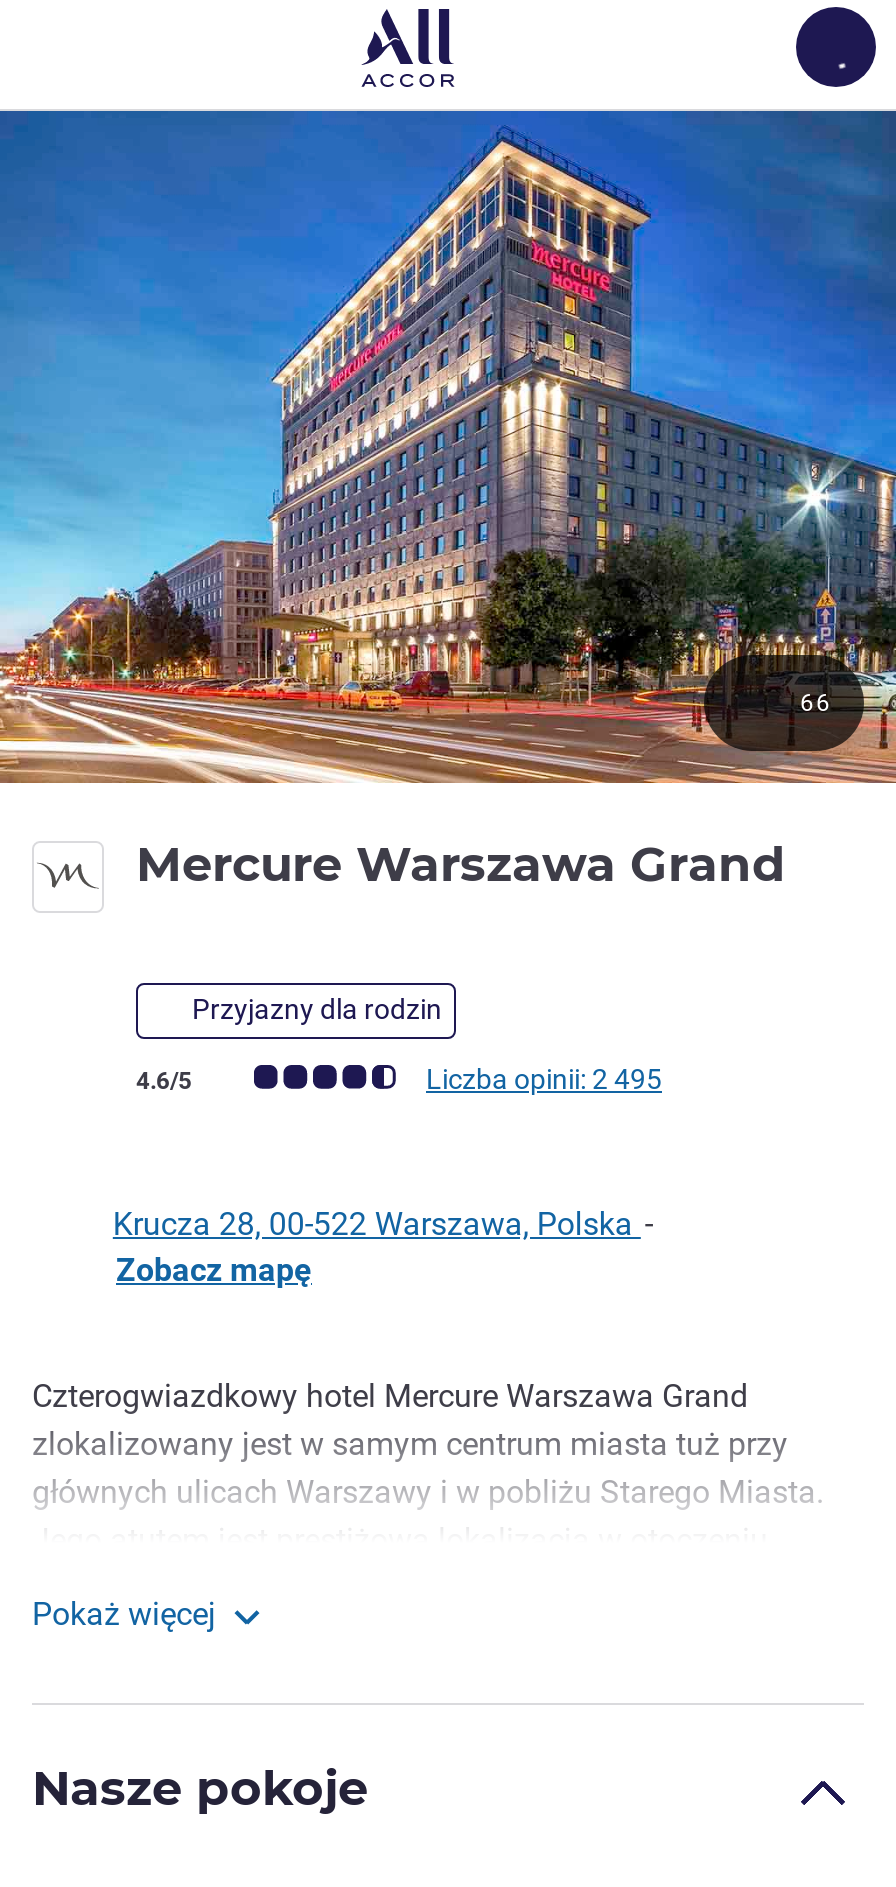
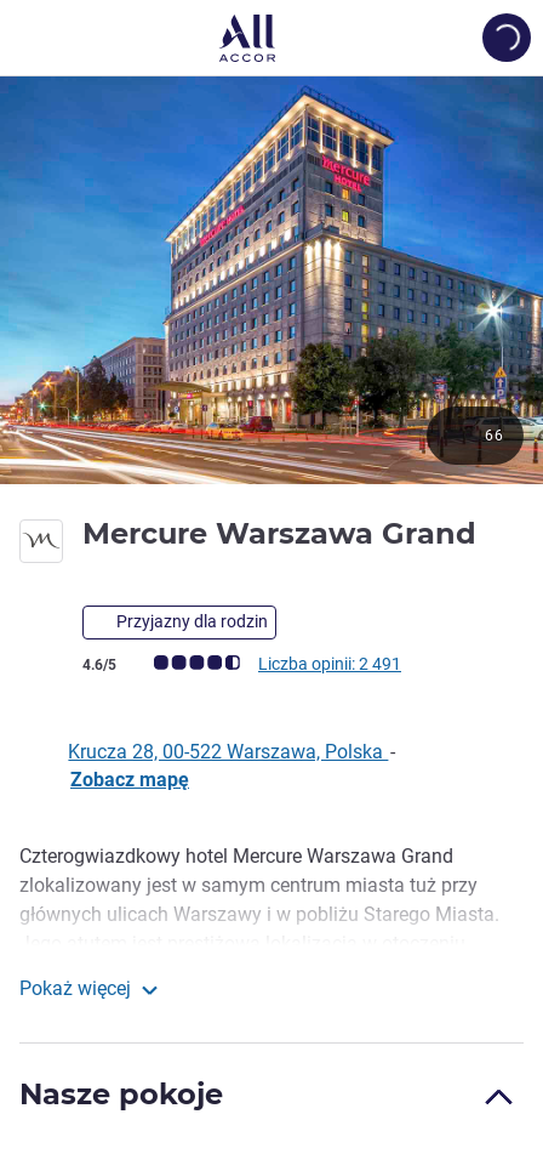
- Liczba opinii: 2 495
+ Liczba opinii: 2 491
